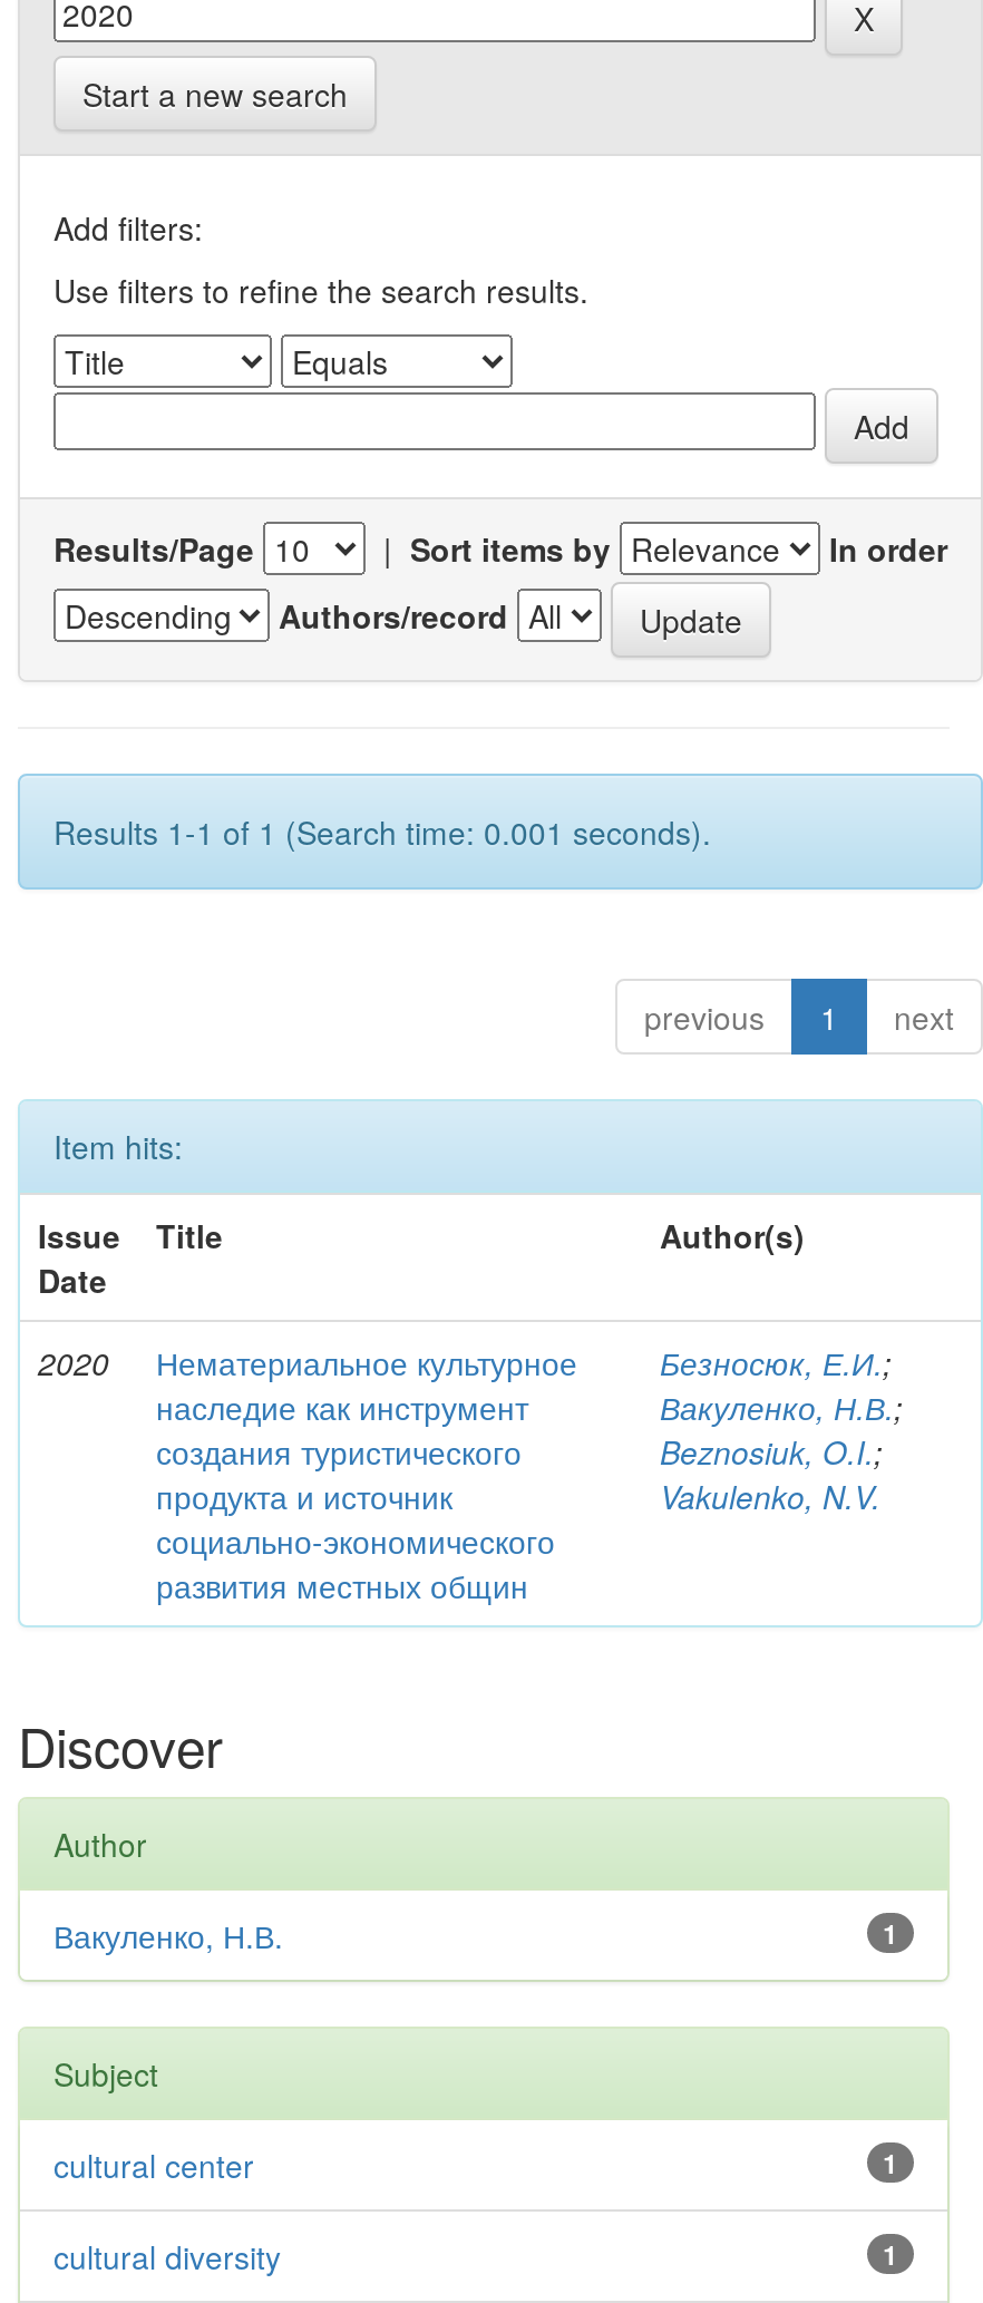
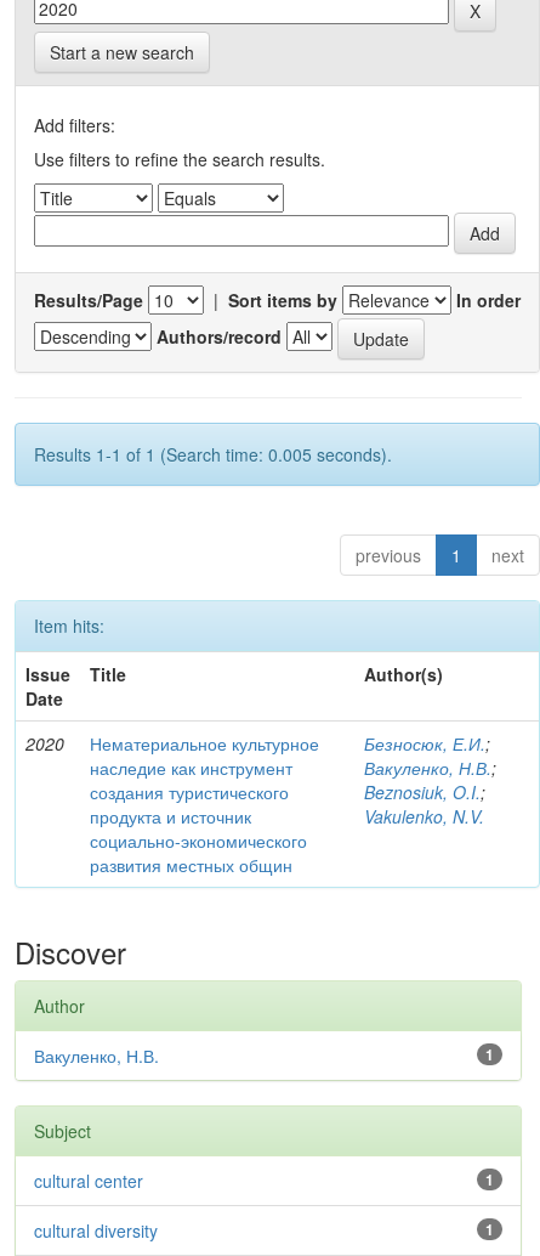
- Results 1-1 of 1 (Search time: 0.001 seconds).
+ Results 1-1 of 1 (Search time: 0.005 seconds).
